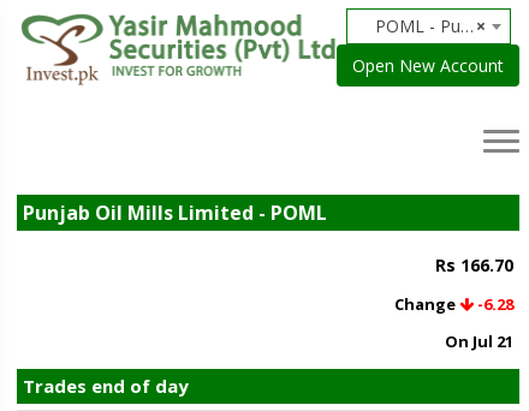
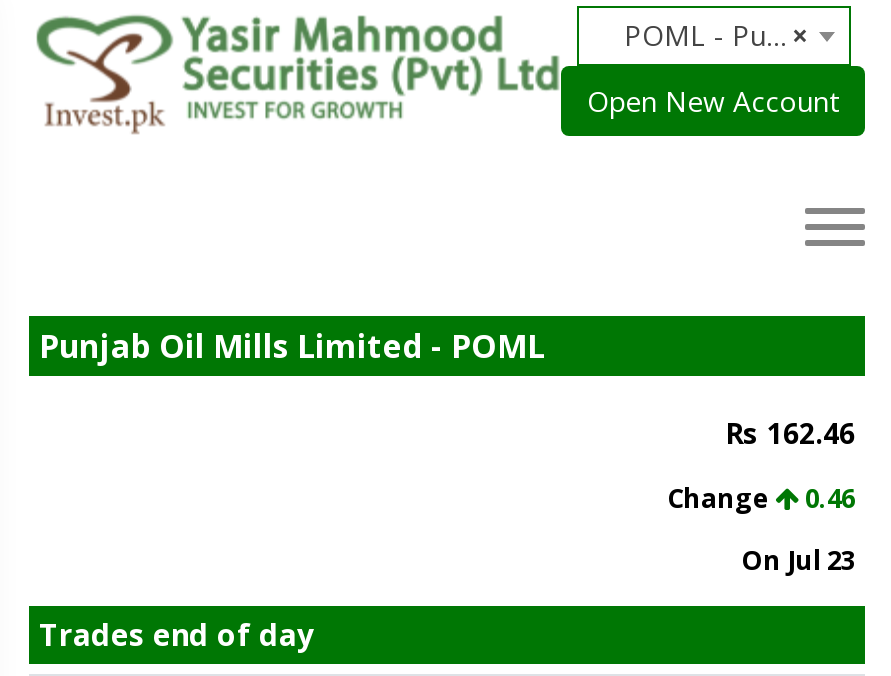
- Rs 166.70
+ Rs 162.46

- Change -6.28
+ Change 0.46

- On Jul 21
+ On Jul 23
